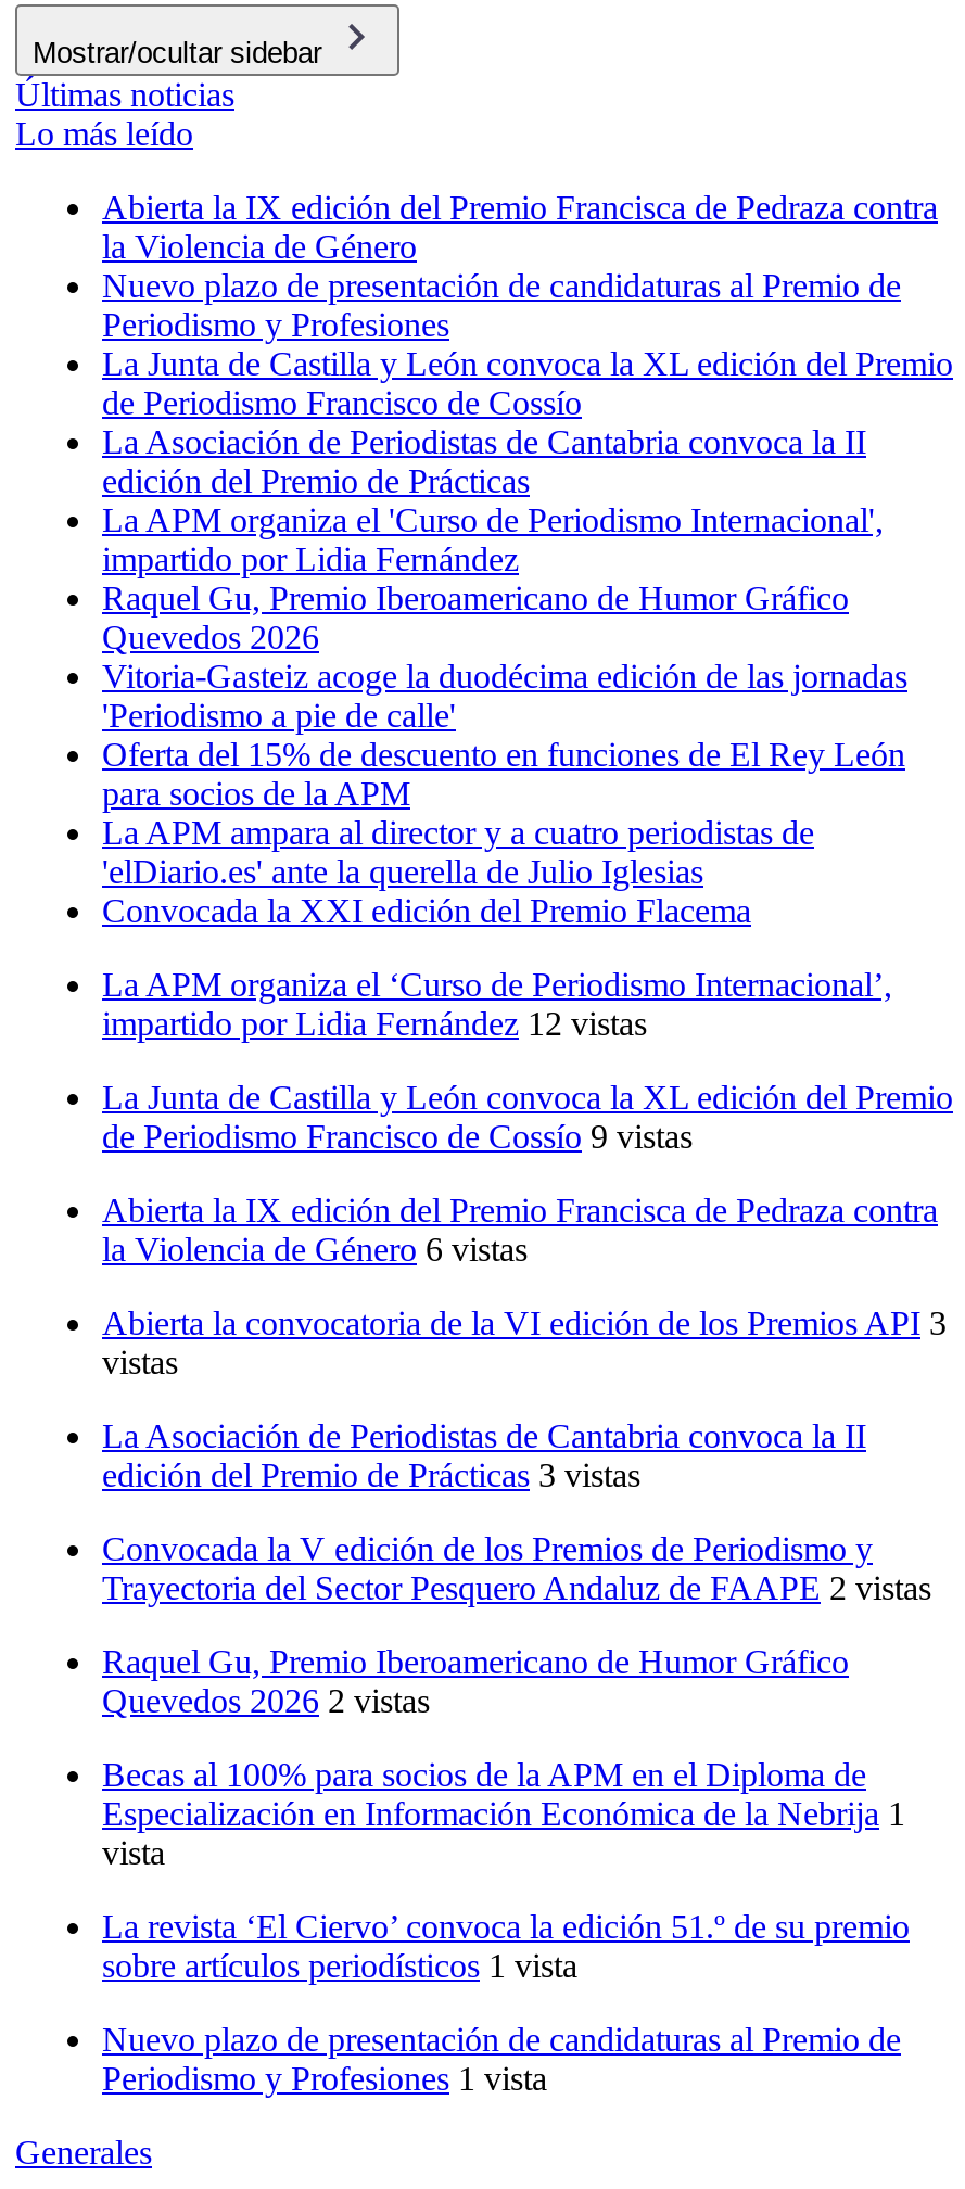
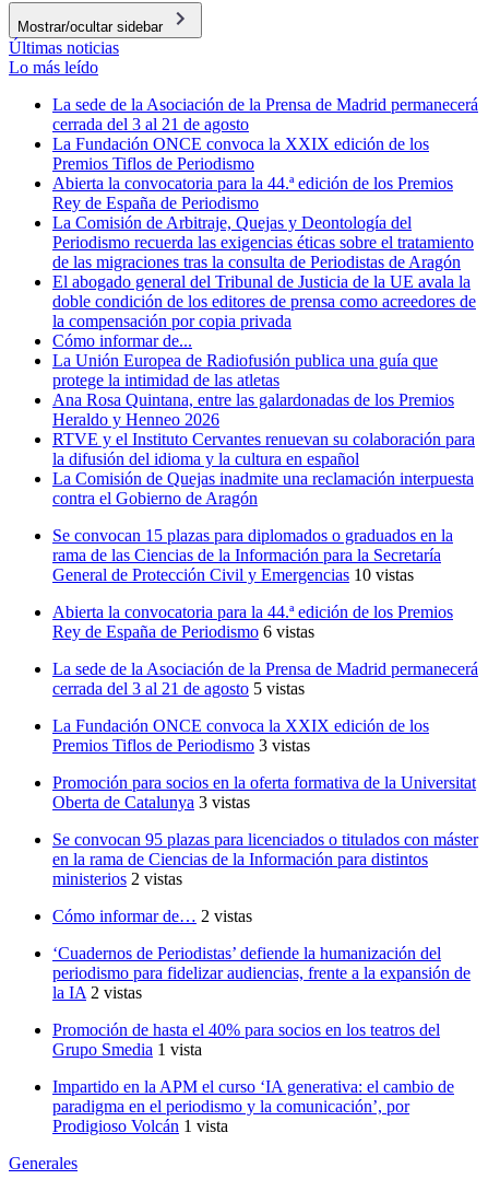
- Abierta la IX edición del Premio Francisca de Pedraza contra
- la Violencia de Género
- Nuevo plazo de presentación de candidaturas al Premio de
- Periodismo y Profesiones
- La Junta de Castilla y León convoca la XL edición del Premio
- de Periodismo Francisco de Cossío
- La Asociación de Periodistas de Cantabria convoca la II
- edición del Premio de Prácticas
- La APM organiza el 'Curso de Periodismo Internacional',
- impartido por Lidia Fernández
- Raquel Gu, Premio Iberoamericano de Humor Gráfico
- Quevedos 2026
- Vitoria-Gasteiz acoge la duodécima edición de las jornadas
- 'Periodismo a pie de calle'
- Oferta del 15% de descuento en funciones de El Rey León
- para socios de la APM
- La APM ampara al director y a cuatro periodistas de
- 'elDiario.es' ante la querella de Julio Iglesias
- Convocada la XXI edición del Premio Flacema
+ La sede de la Asociación de la Prensa de Madrid permanecerá
+ cerrada del 3 al 21 de agosto
+ La Fundación ONCE convoca la XXIX edición de los
+ Premios Tiflos de Periodismo
+ Abierta la convocatoria para la 44.ª edición de los Premios
+ Rey de España de Periodismo
+ La Comisión de Arbitraje, Quejas y Deontología del
+ Periodismo recuerda las exigencias éticas sobre el tratamiento
+ de las migraciones tras la consulta de Periodistas de Aragón
+ El abogado general del Tribunal de Justicia de la UE avala la
+ doble condición de los editores de prensa como acreedores de
+ la compensación por copia privada
+ Cómo informar de...
+ La Unión Europea de Radiofusión publica una guía que
+ protege la intimidad de las atletas
+ Ana Rosa Quintana, entre las galardonadas de los Premios
+ Heraldo y Henneo 2026
+ RTVE y el Instituto Cervantes renuevan su colaboración para
+ la difusión del idioma y la cultura en español
+ La Comisión de Quejas inadmite una reclamación interpuesta
+ contra el Gobierno de Aragón

- La APM organiza el ‘Curso de Periodismo Internacional’,
- impartido por Lidia Fernández 12 vistas
+ Se convocan 15 plazas para diplomados o graduados en la
+ rama de las Ciencias de la Información para la Secretaría
+ General de Protección Civil y Emergencias 10 vistas

- La Junta de Castilla y León convoca la XL edición del Premio
- de Periodismo Francisco de Cossío 9 vistas
+ Abierta la convocatoria para la 44.ª edición de los Premios
+ Rey de España de Periodismo 6 vistas

- Abierta la IX edición del Premio Francisca de Pedraza contra
- la Violencia de Género 6 vistas
+ La sede de la Asociación de la Prensa de Madrid permanecerá
+ cerrada del 3 al 21 de agosto 5 vistas

- Abierta la convocatoria de la VI edición de los Premios API 3
- vistas
+ La Fundación ONCE convoca la XXIX edición de los
+ Premios Tiflos de Periodismo 3 vistas

- La Asociación de Periodistas de Cantabria convoca la II
- edición del Premio de Prácticas 3 vistas
+ Promoción para socios en la oferta formativa de la Universitat
+ Oberta de Catalunya 3 vistas

- Convocada la V edición de los Premios de Periodismo y
- Trayectoria del Sector Pesquero Andaluz de FAAPE 2 vistas
+ Se convocan 95 plazas para licenciados o titulados con máster
+ en la rama de Ciencias de la Información para distintos
+ ministerios 2 vistas

- Raquel Gu, Premio Iberoamericano de Humor Gráfico
- Quevedos 2026 2 vistas
+ Cómo informar de… 2 vistas

- Becas al 100% para socios de la APM en el Diploma de
- Especialización en Información Económica de la Nebrija 1
- vista
+ ‘Cuadernos de Periodistas’ defiende la humanización del
+ periodismo para fidelizar audiencias, frente a la expansión de
+ la IA 2 vistas

- La revista ‘El Ciervo’ convoca la edición 51.º de su premio
- sobre artículos periodísticos 1 vista
+ Promoción de hasta el 40% para socios en los teatros del
+ Grupo Smedia 1 vista

- Nuevo plazo de presentación de candidaturas al Premio de
- Periodismo y Profesiones 1 vista
+ Impartido en la APM el curso ‘IA generativa: el cambio de
+ paradigma en el periodismo y la comunicación’, por
+ Prodigioso Volcán 1 vista
